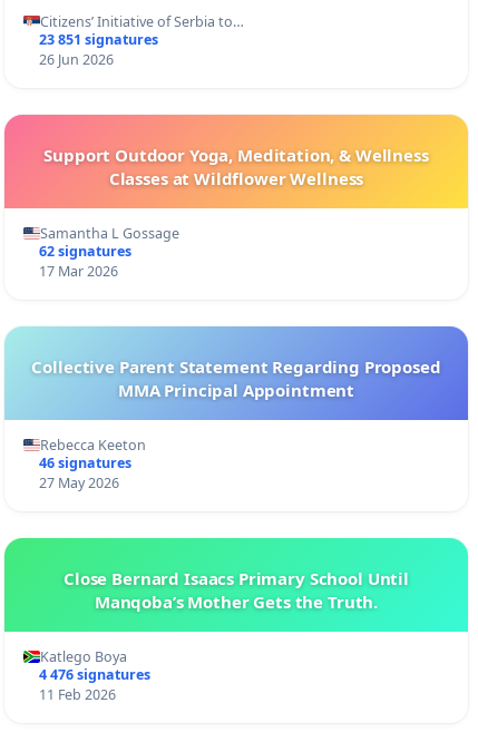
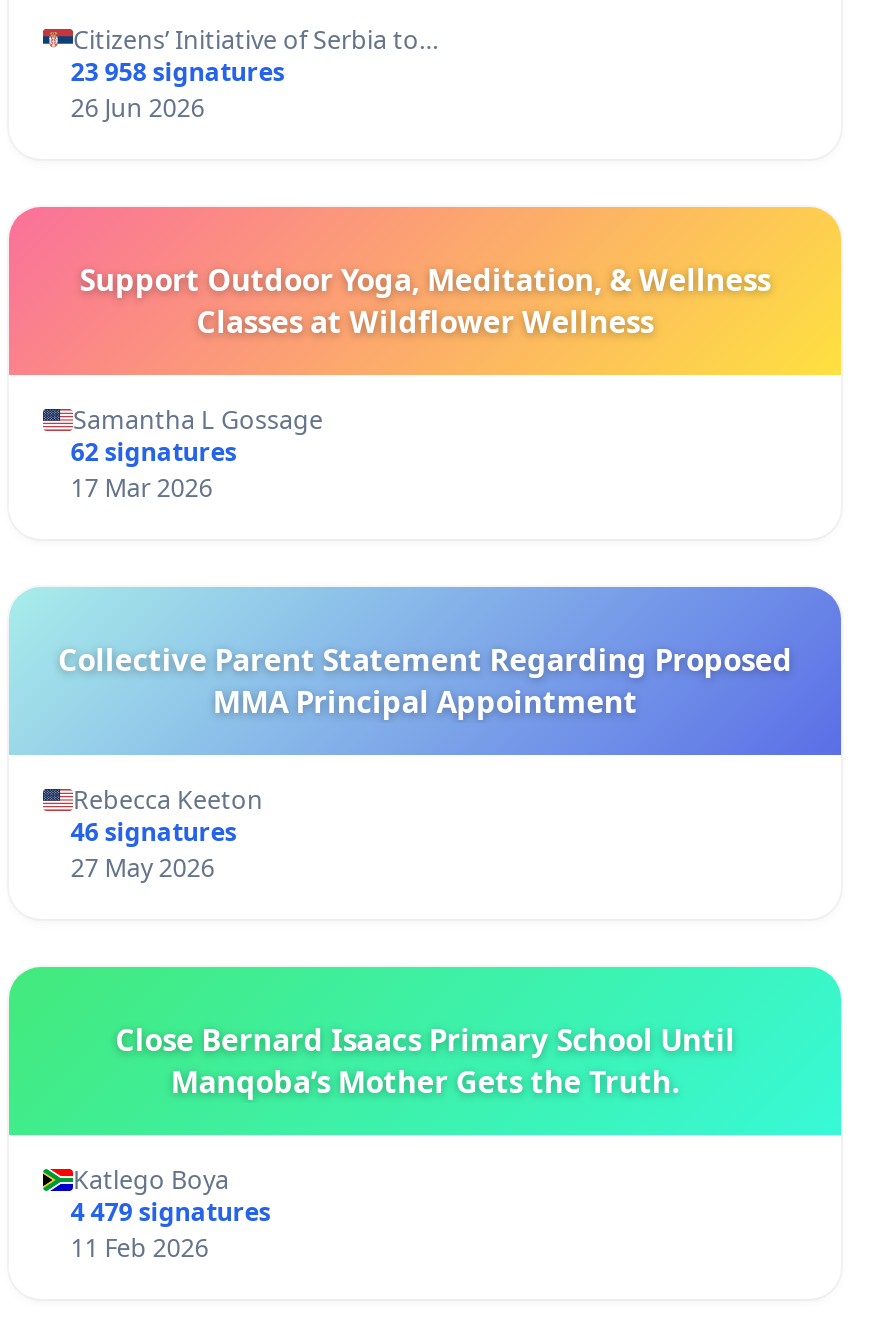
- 23 851 signatures
+ 23 958 signatures

- 4 476 signatures
+ 4 479 signatures
